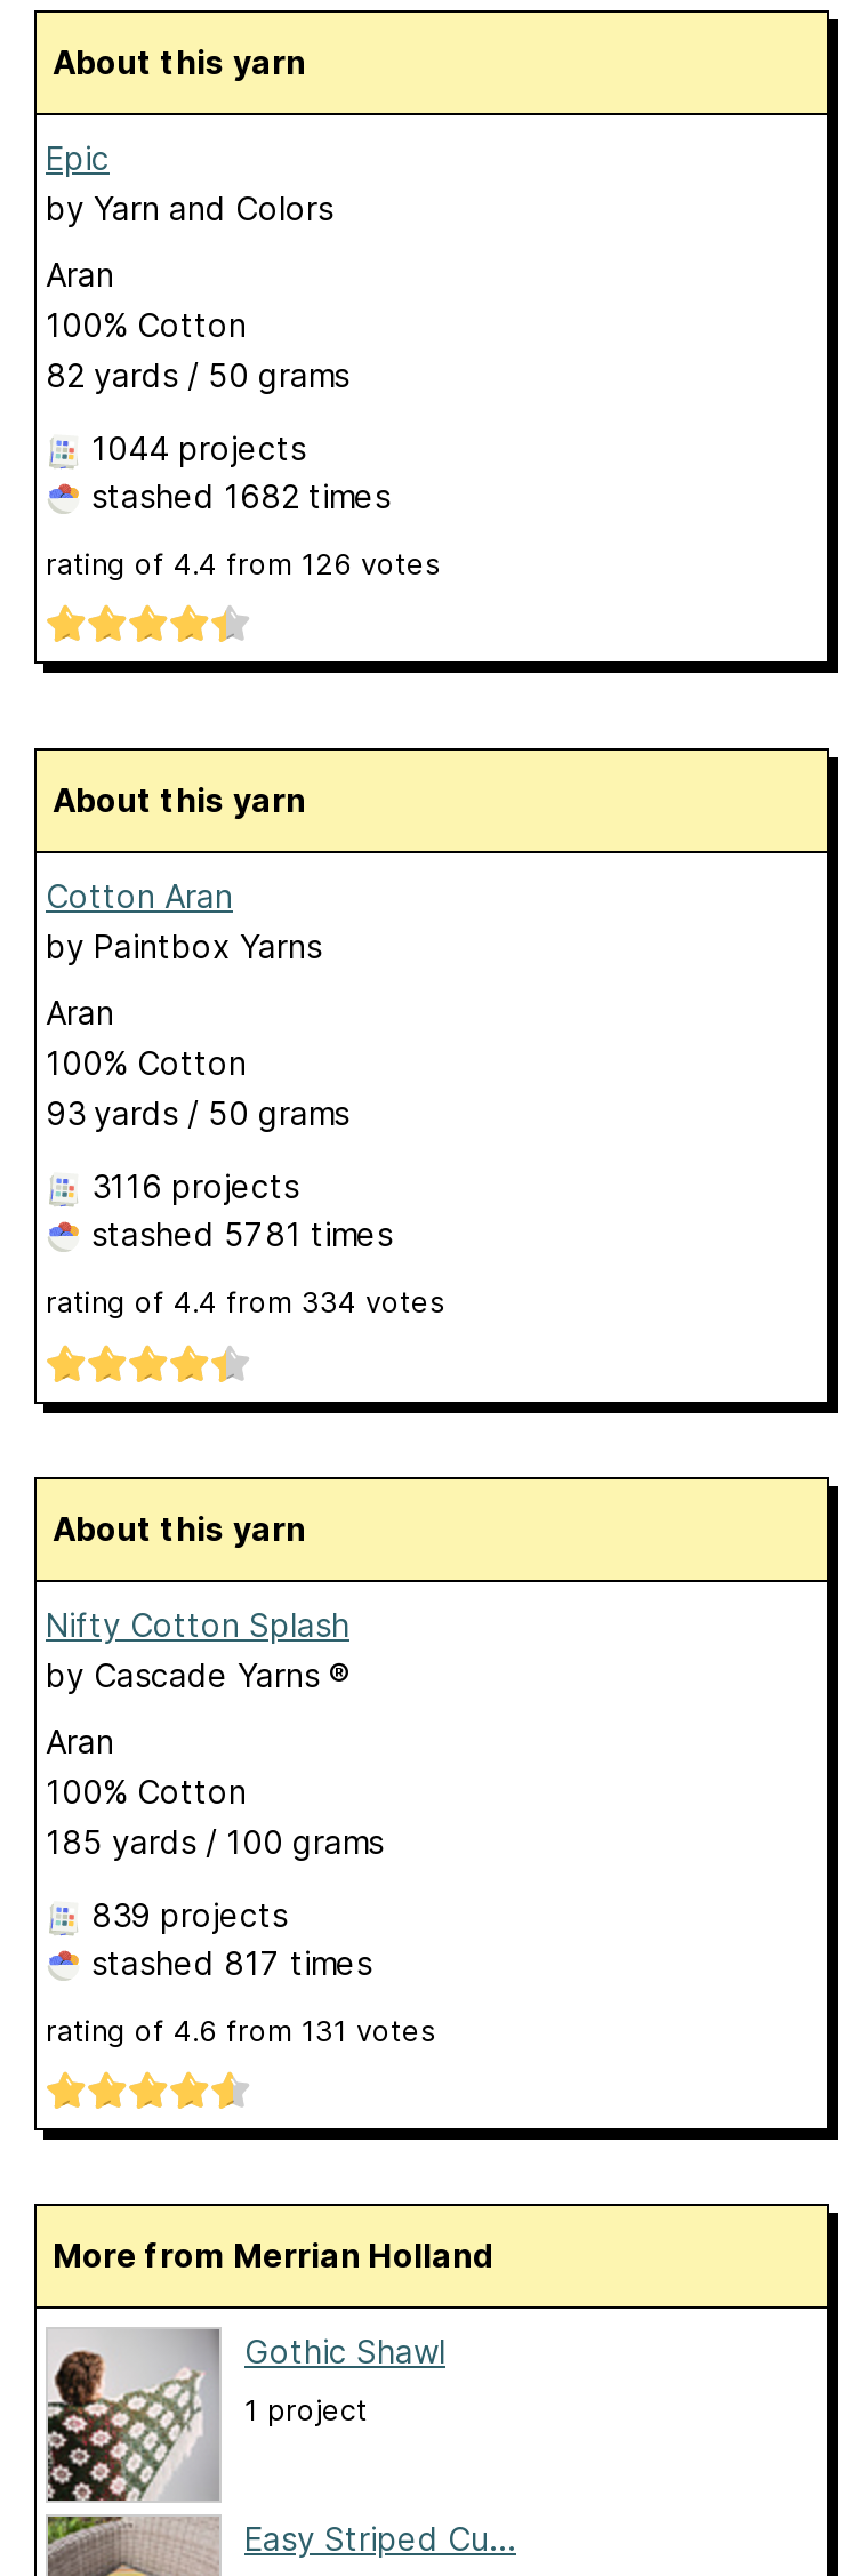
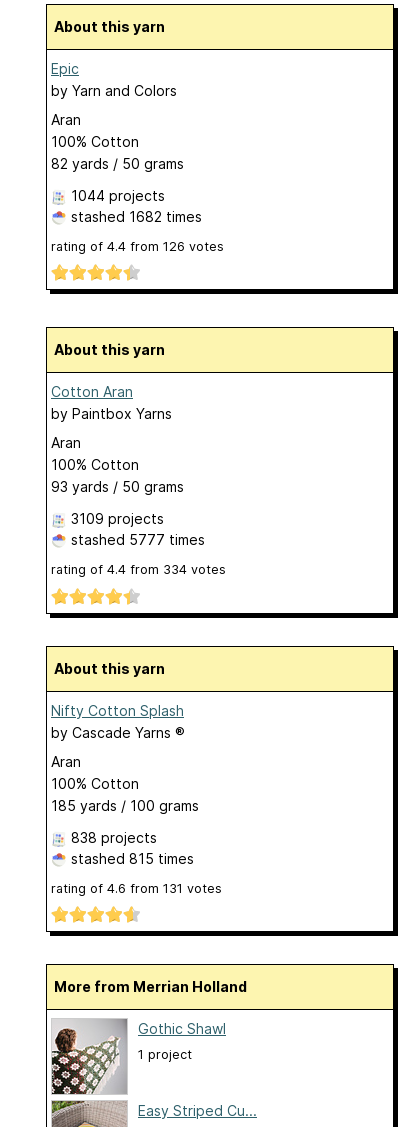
- 3116 projects
+ 3109 projects

- stashed 5781 times
+ stashed 5777 times

- 839 projects
+ 838 projects

- stashed 817 times
+ stashed 815 times
